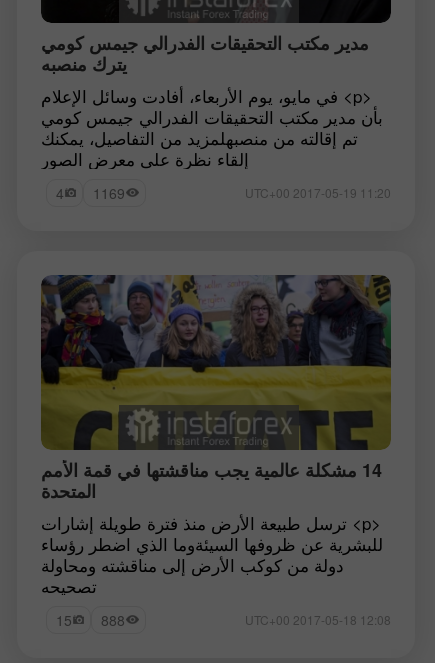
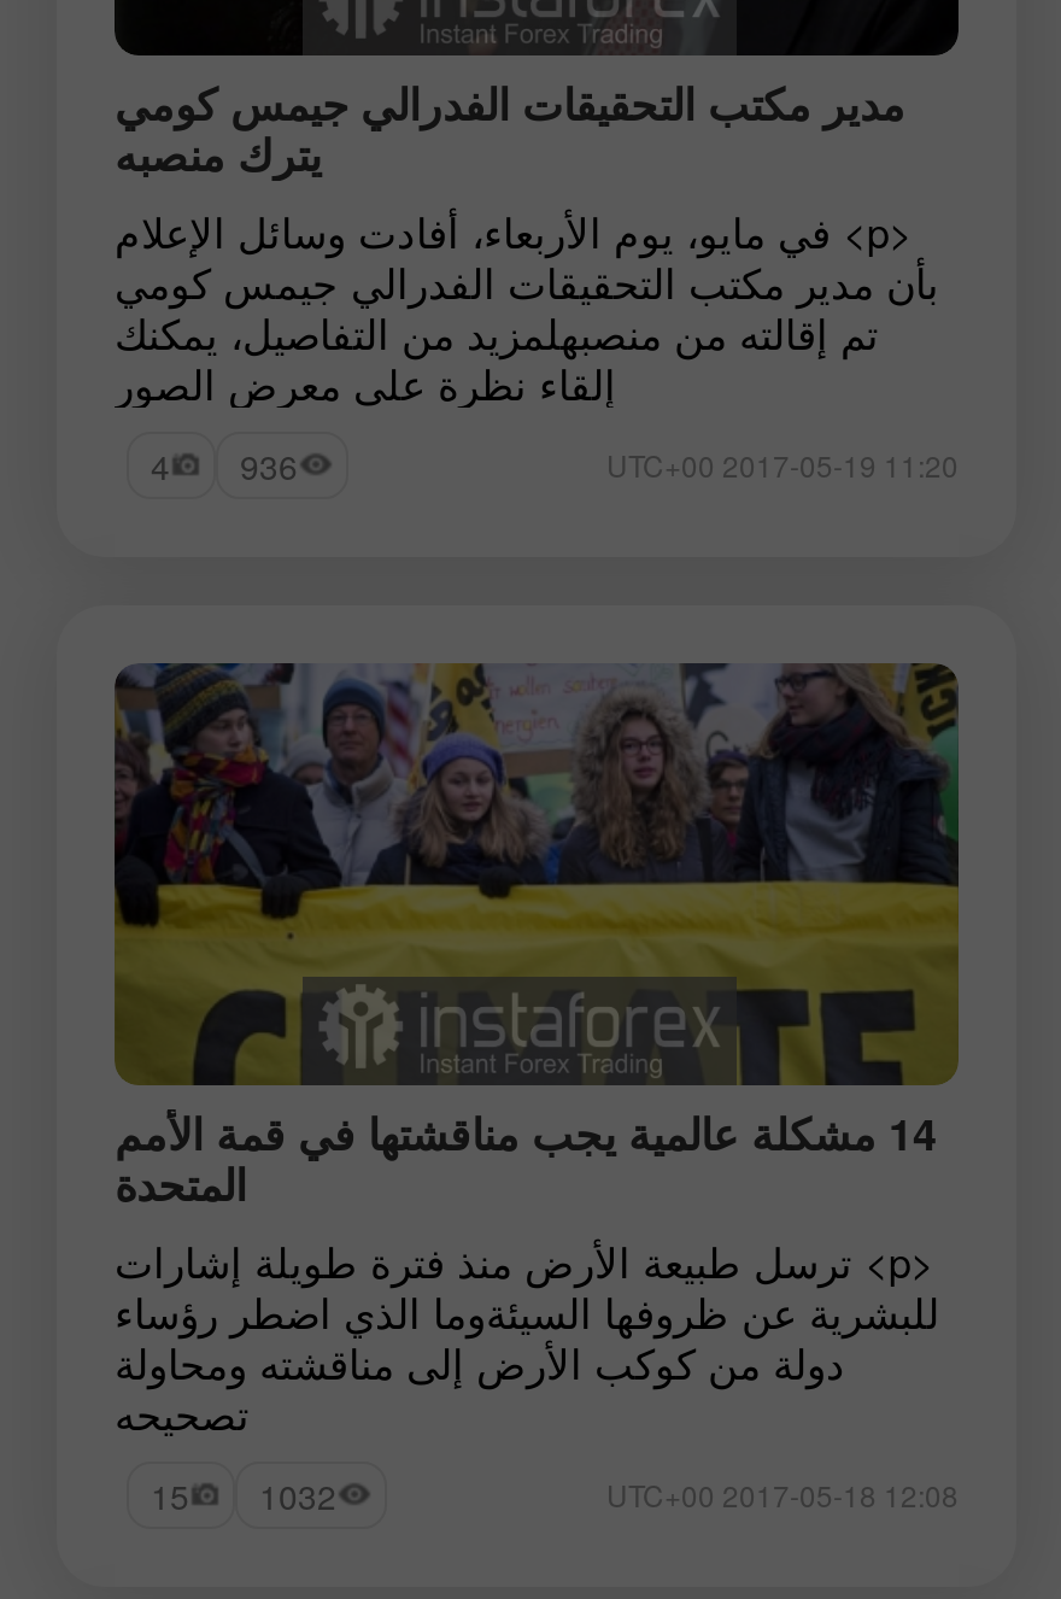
- 4 1169
+ 4 936

- 15 888
+ 15 1032
